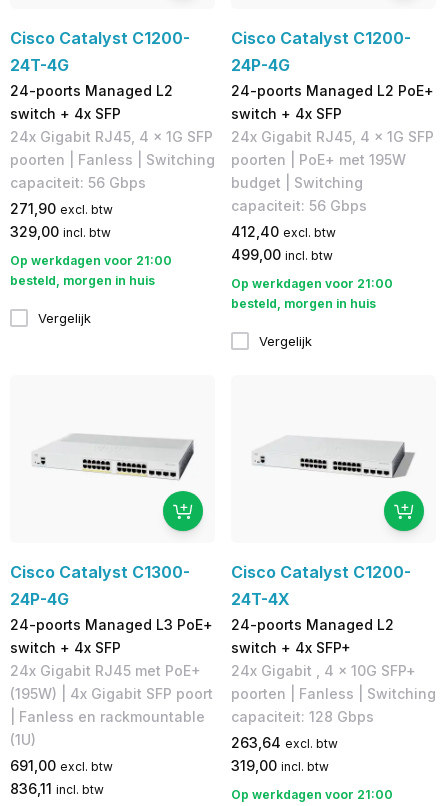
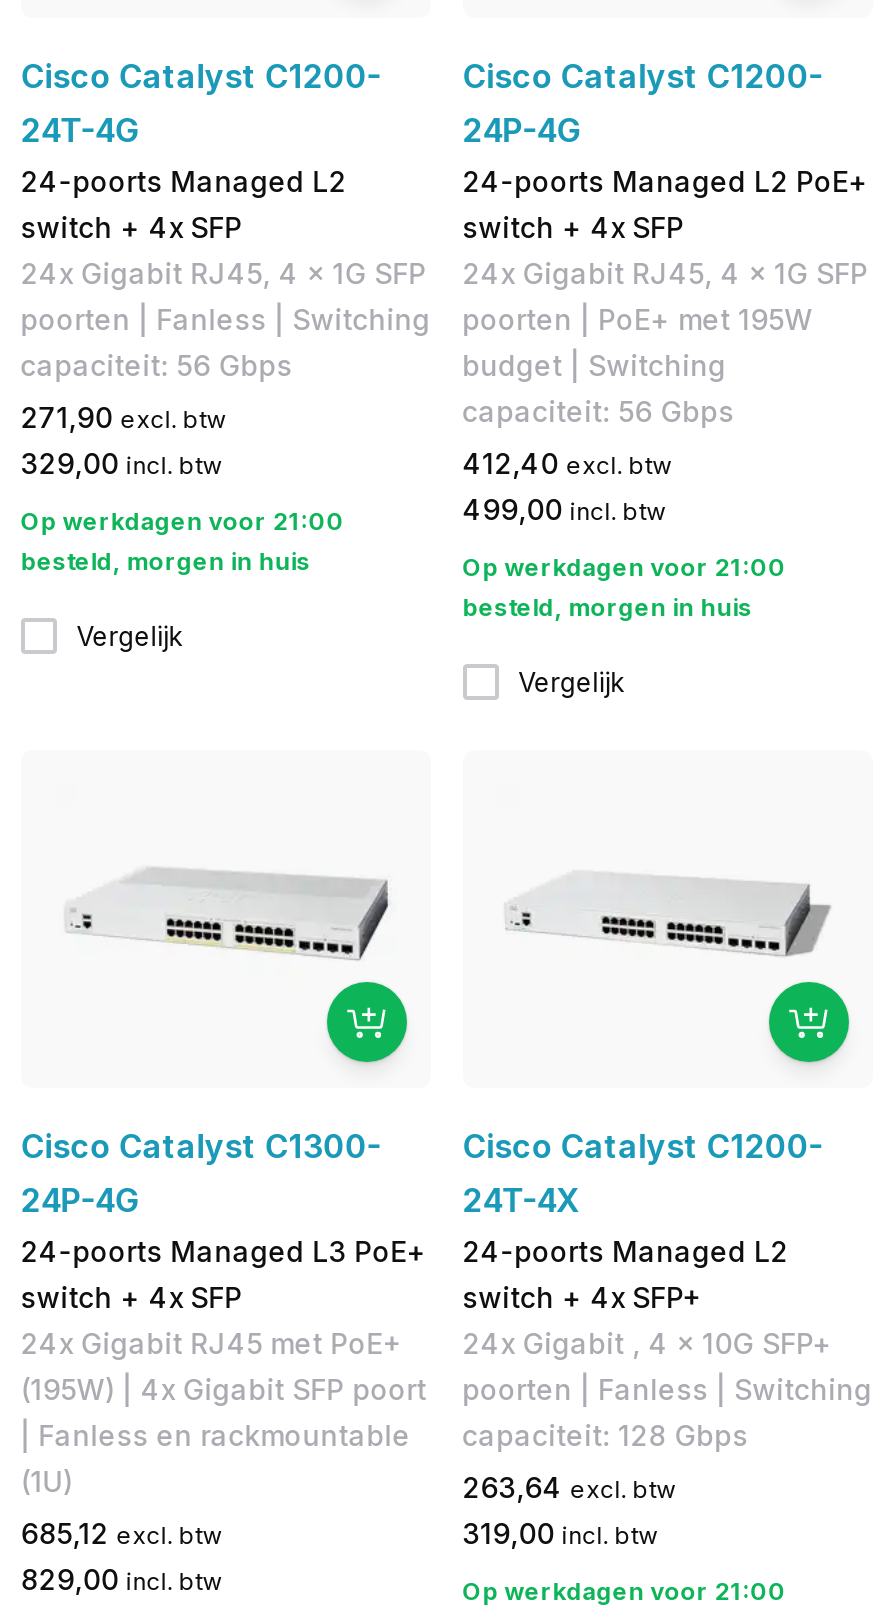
- 691,00 excl. btw
+ 685,12 excl. btw

- 836,11 incl. btw
+ 829,00 incl. btw
